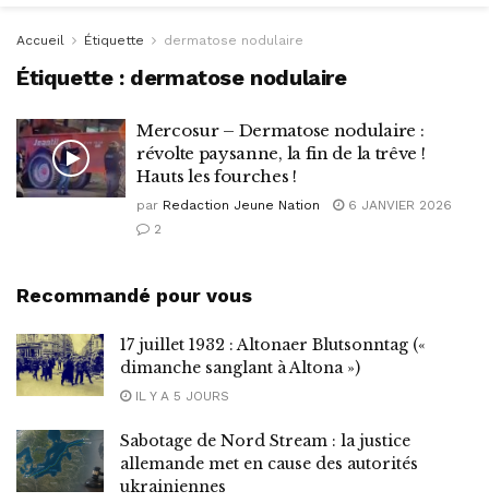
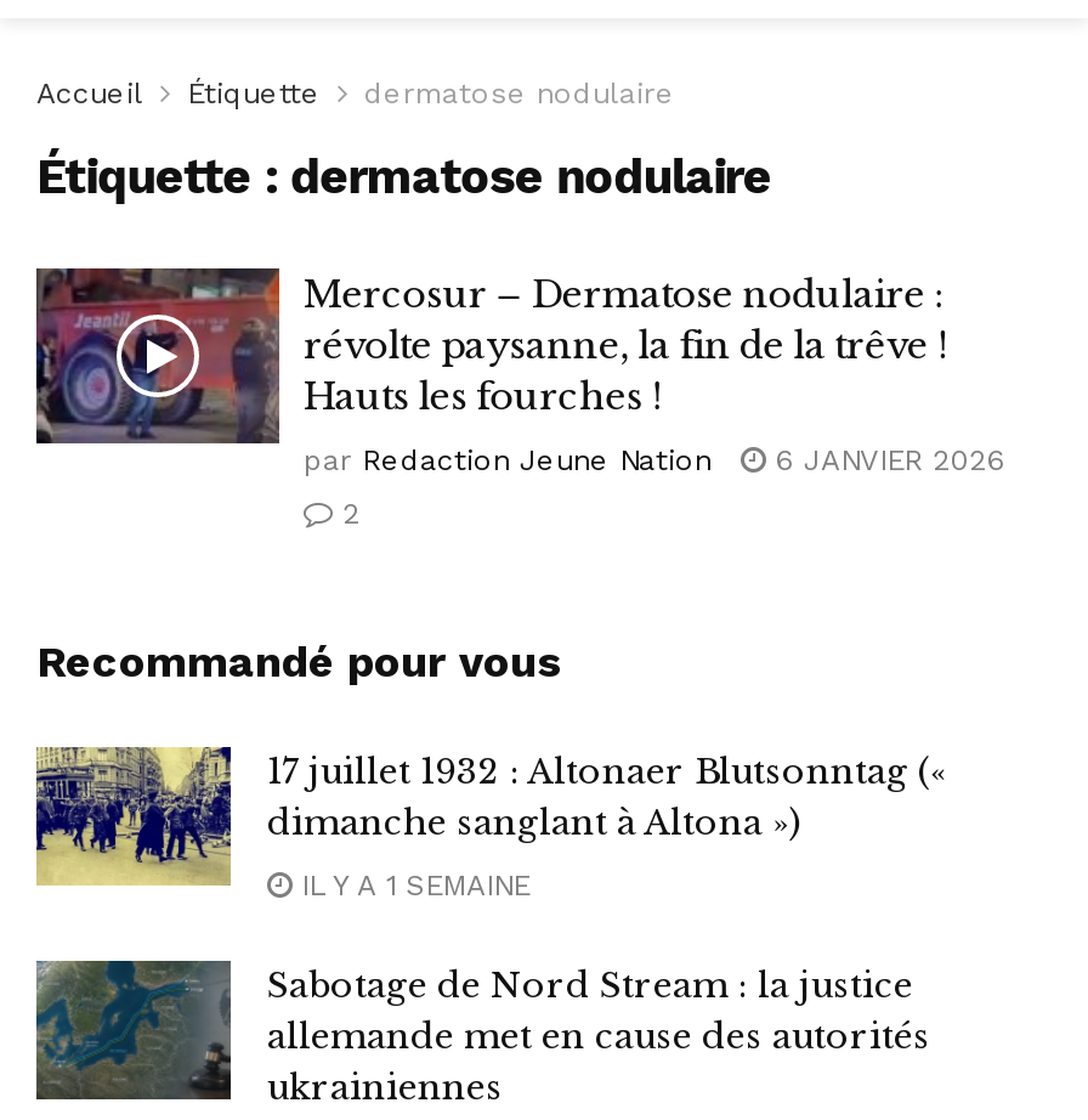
- IL Y A 5 JOURS
+ IL Y A 1 SEMAINE
